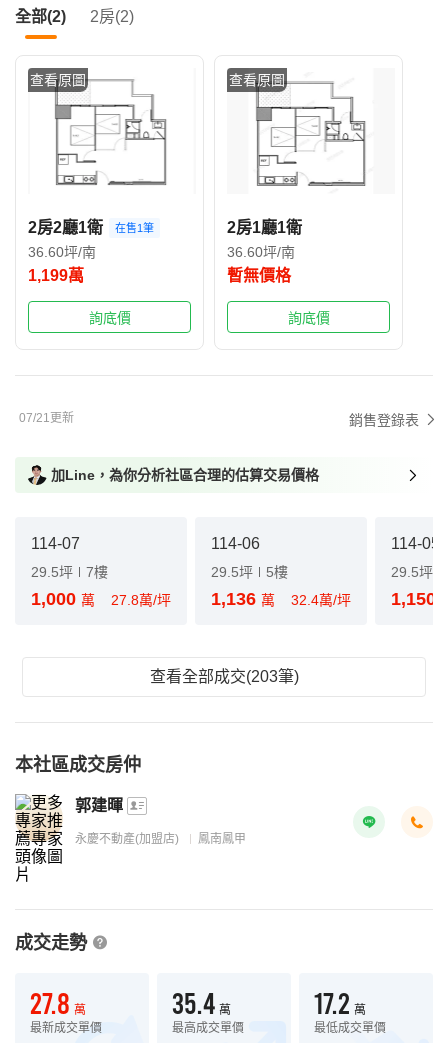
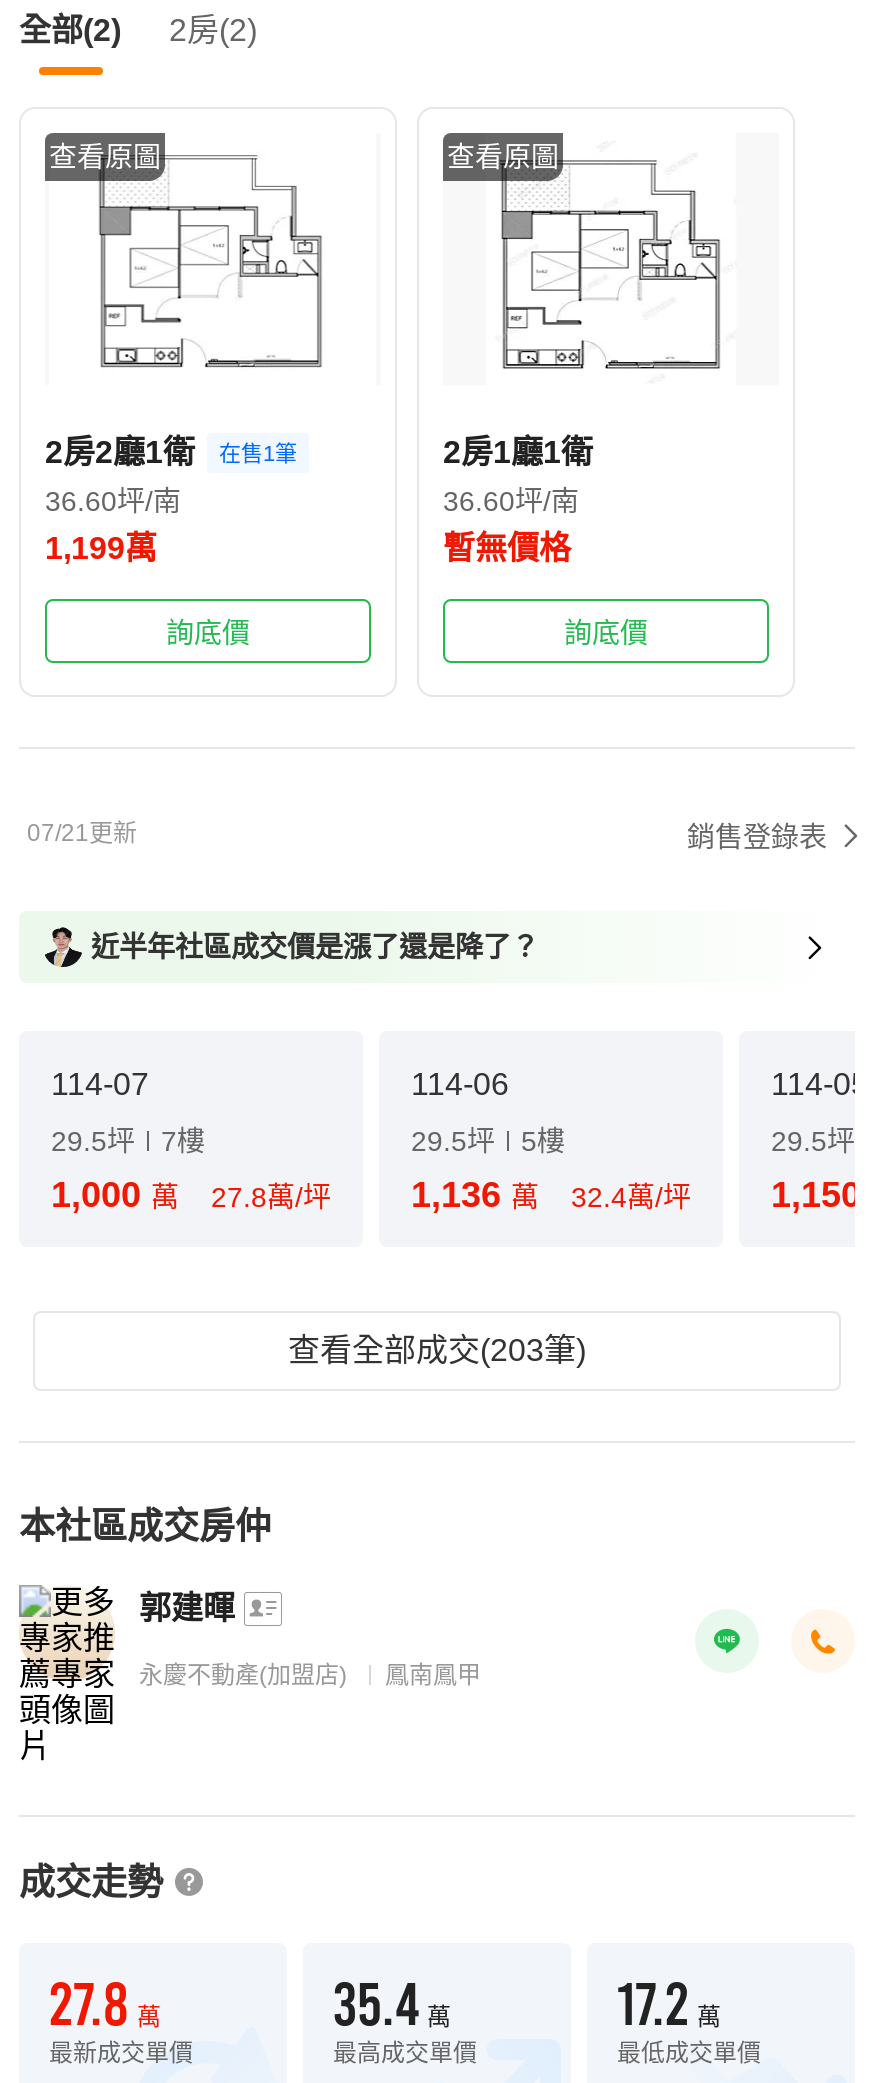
- 加Line，為你分析社區合理的估算交易價格
+ 近半年社區成交價是漲了還是降了？
